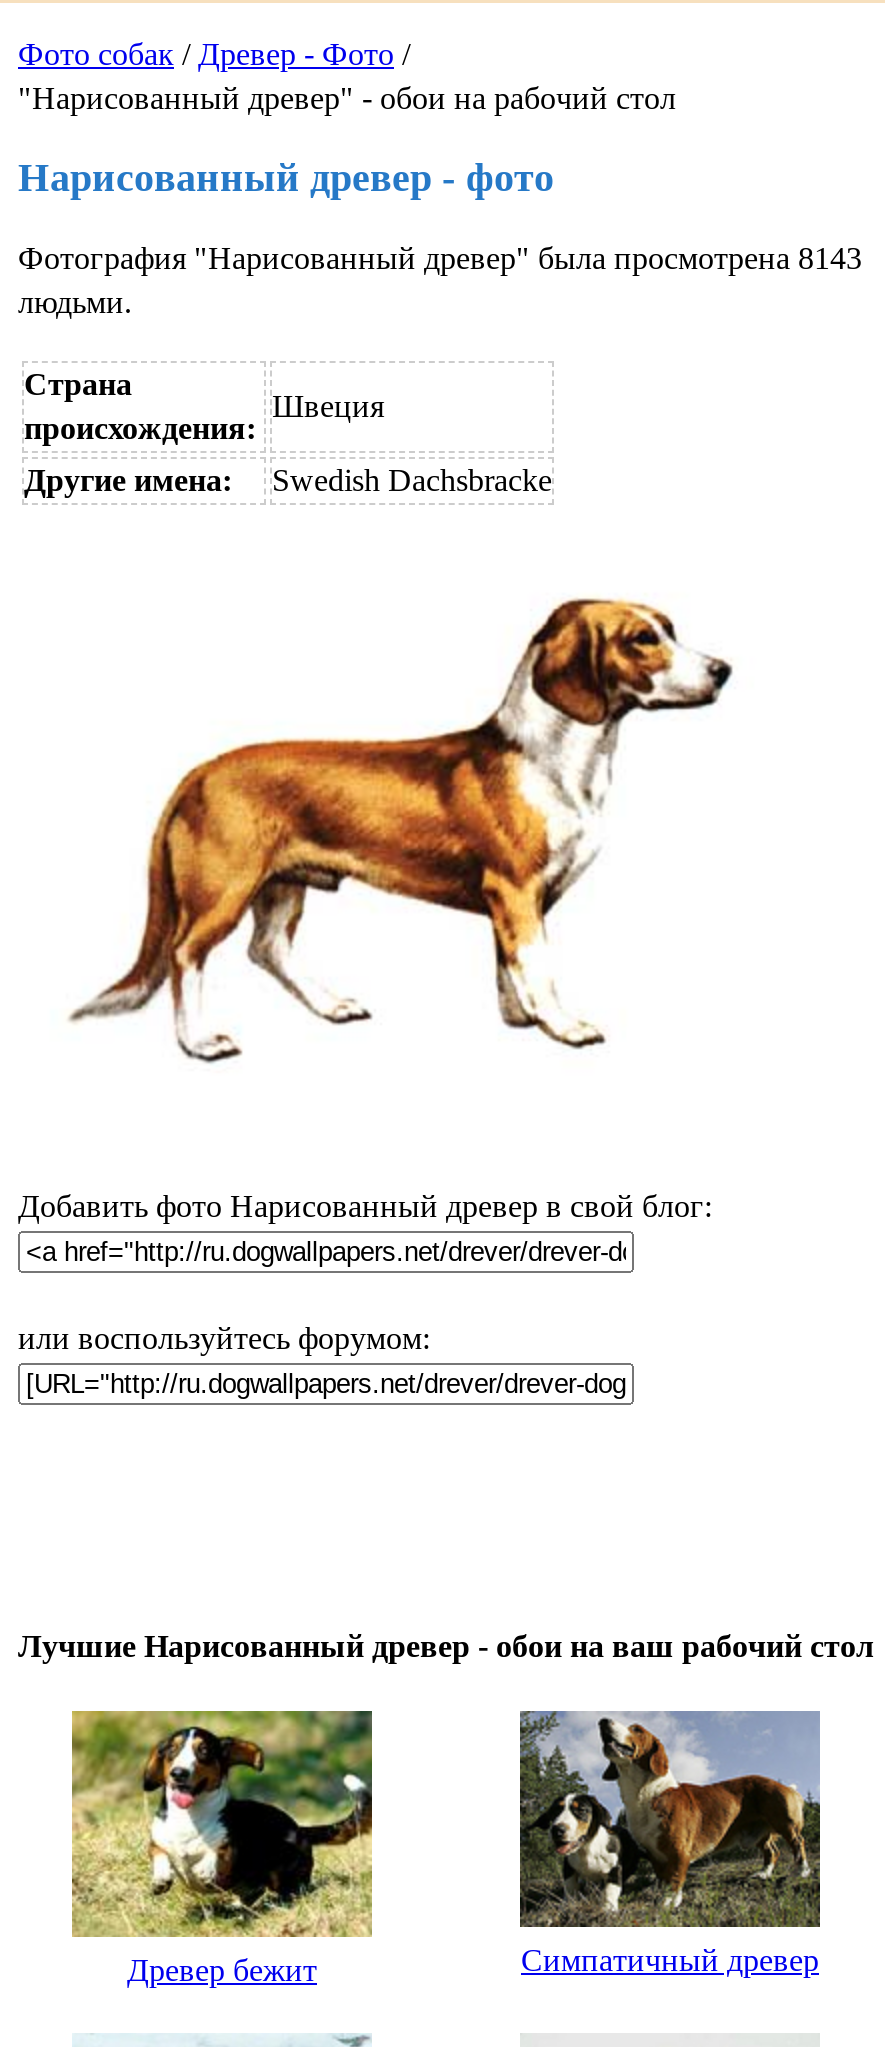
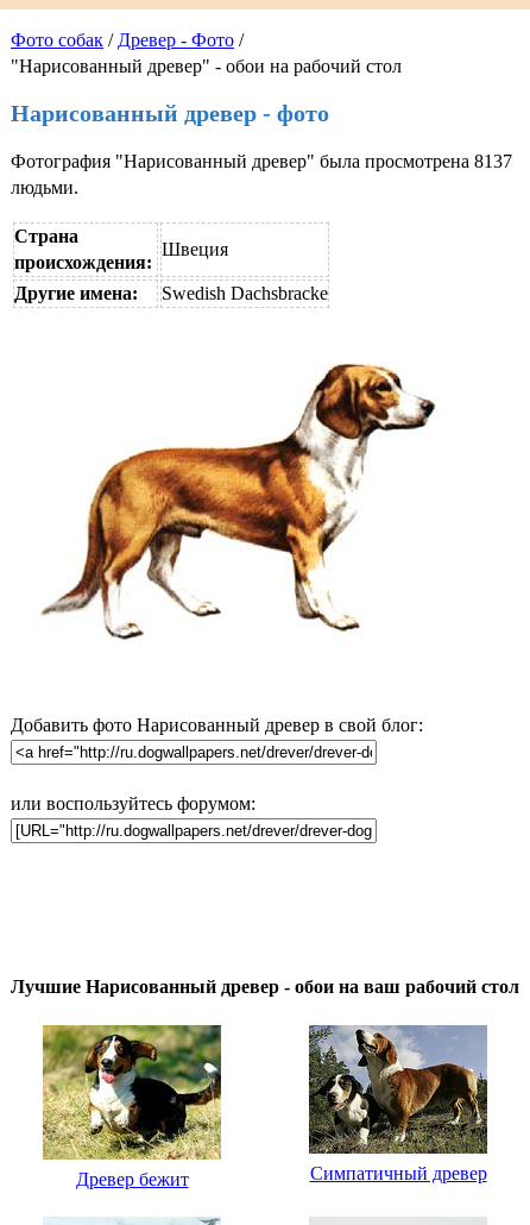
- Фотография "Нарисованный древер" была просмотрена 8143
+ Фотография "Нарисованный древер" была просмотрена 8137
